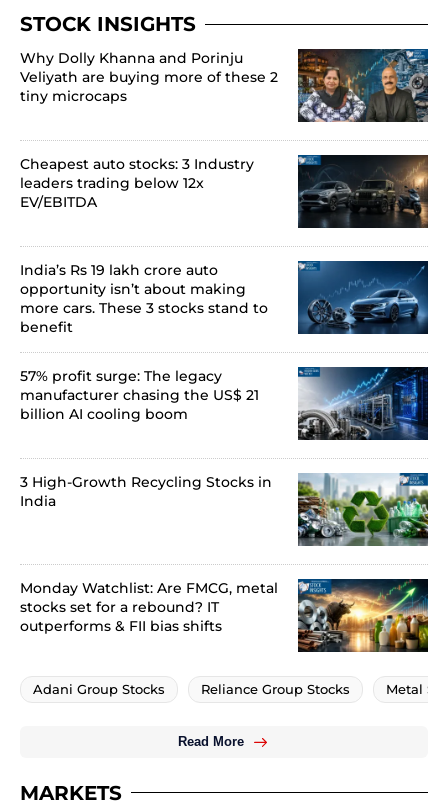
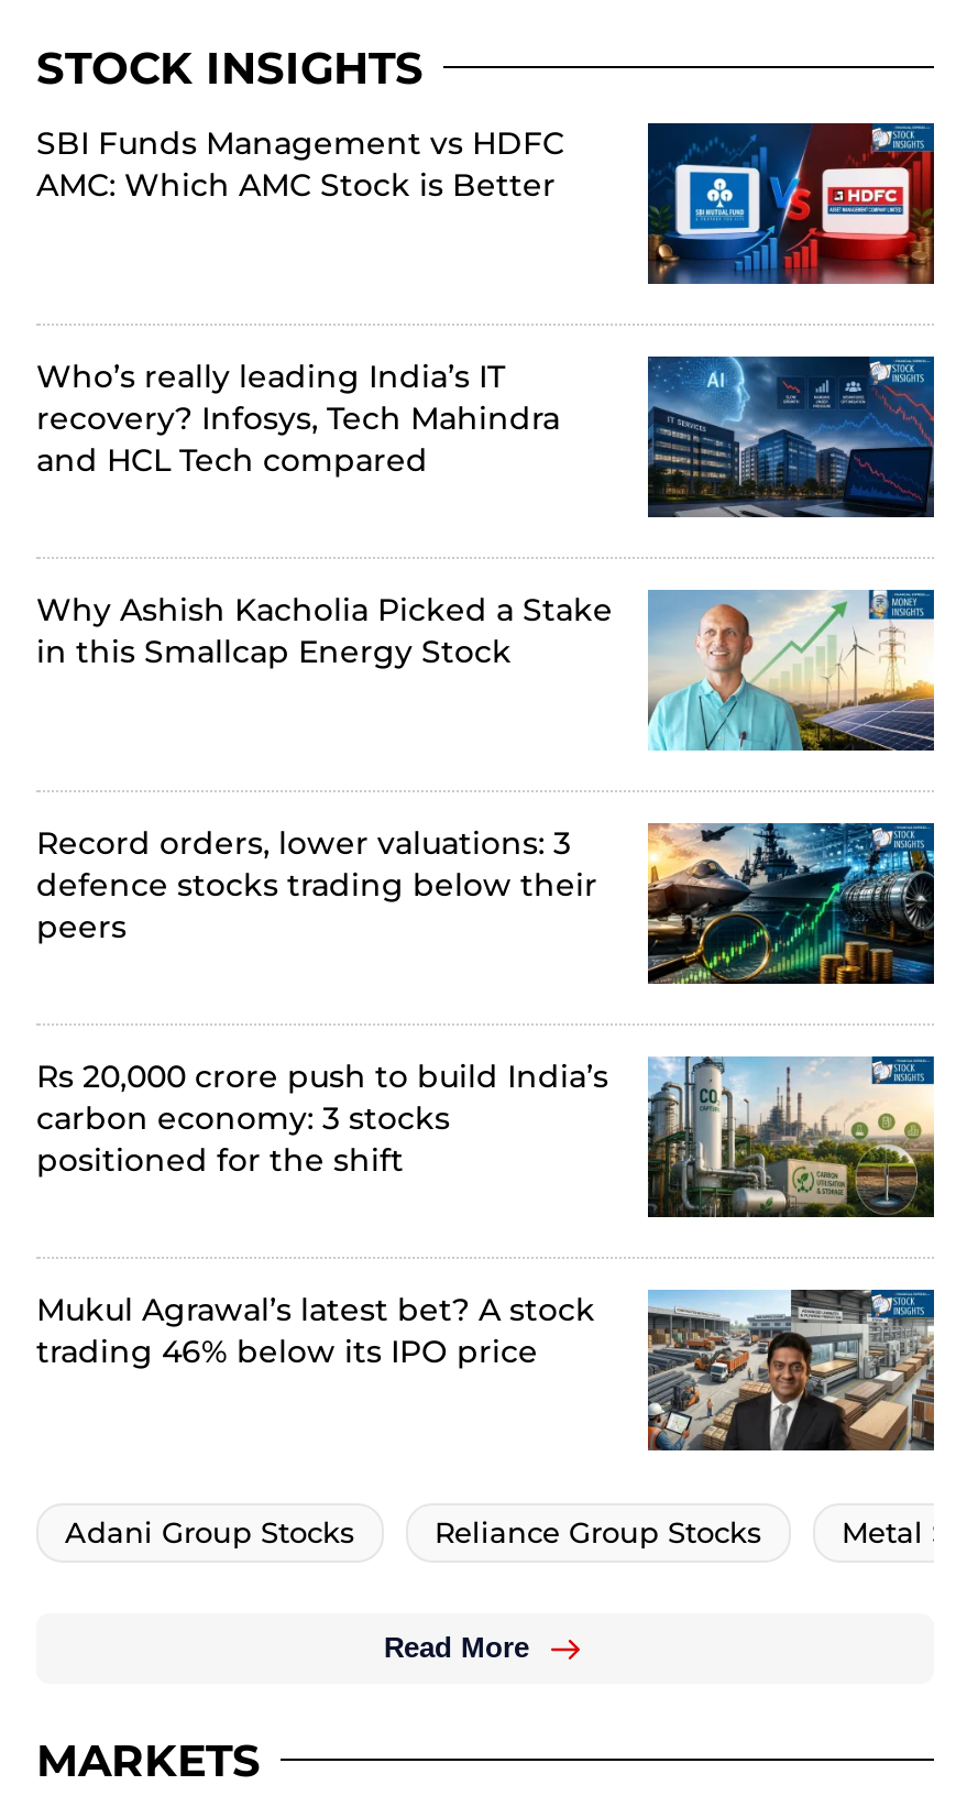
- [image]
- Why Dolly Khanna and Porinju
- Veliyath are buying more of these 2
- tiny microcaps
+ [image]
+ SBI Funds Management vs HDFC
+ AMC: Which AMC Stock is Better

- Cheapest auto stocks: 3 Industry
- leaders trading below 12x
- EV/EBITDA
+ Who’s really leading India’s IT
+ recovery? Infosys, Tech Mahindra
+ and HCL Tech compared

- [image]
+ [image]

- [image]
- India’s Rs 19 lakh crore auto
- opportunity isn’t about making
- more cars. These 3 stocks stand to
- benefit
+ [image]
+ Why Ashish Kacholia Picked a Stake
+ in this Smallcap Energy Stock

- [image]
- 57% profit surge: The legacy
- manufacturer chasing the US$ 21
- billion AI cooling boom
+ [image]
+ Record orders, lower valuations: 3
+ defence stocks trading below their
+ peers

- [image]
- 3 High-Growth Recycling Stocks in
- India
+ [image]
+ Rs 20,000 crore push to build India’s
+ carbon economy: 3 stocks
+ positioned for the shift

- [image]
- Monday Watchlist: Are FMCG, metal
- stocks set for a rebound? IT
- outperforms & FII bias shifts
+ [image]
+ Mukul Agrawal’s latest bet? A stock
+ trading 46% below its IPO price
